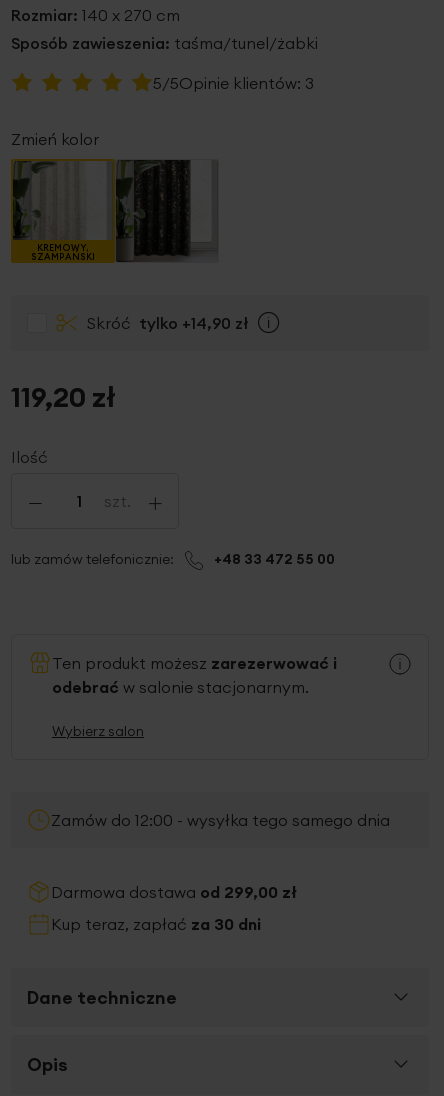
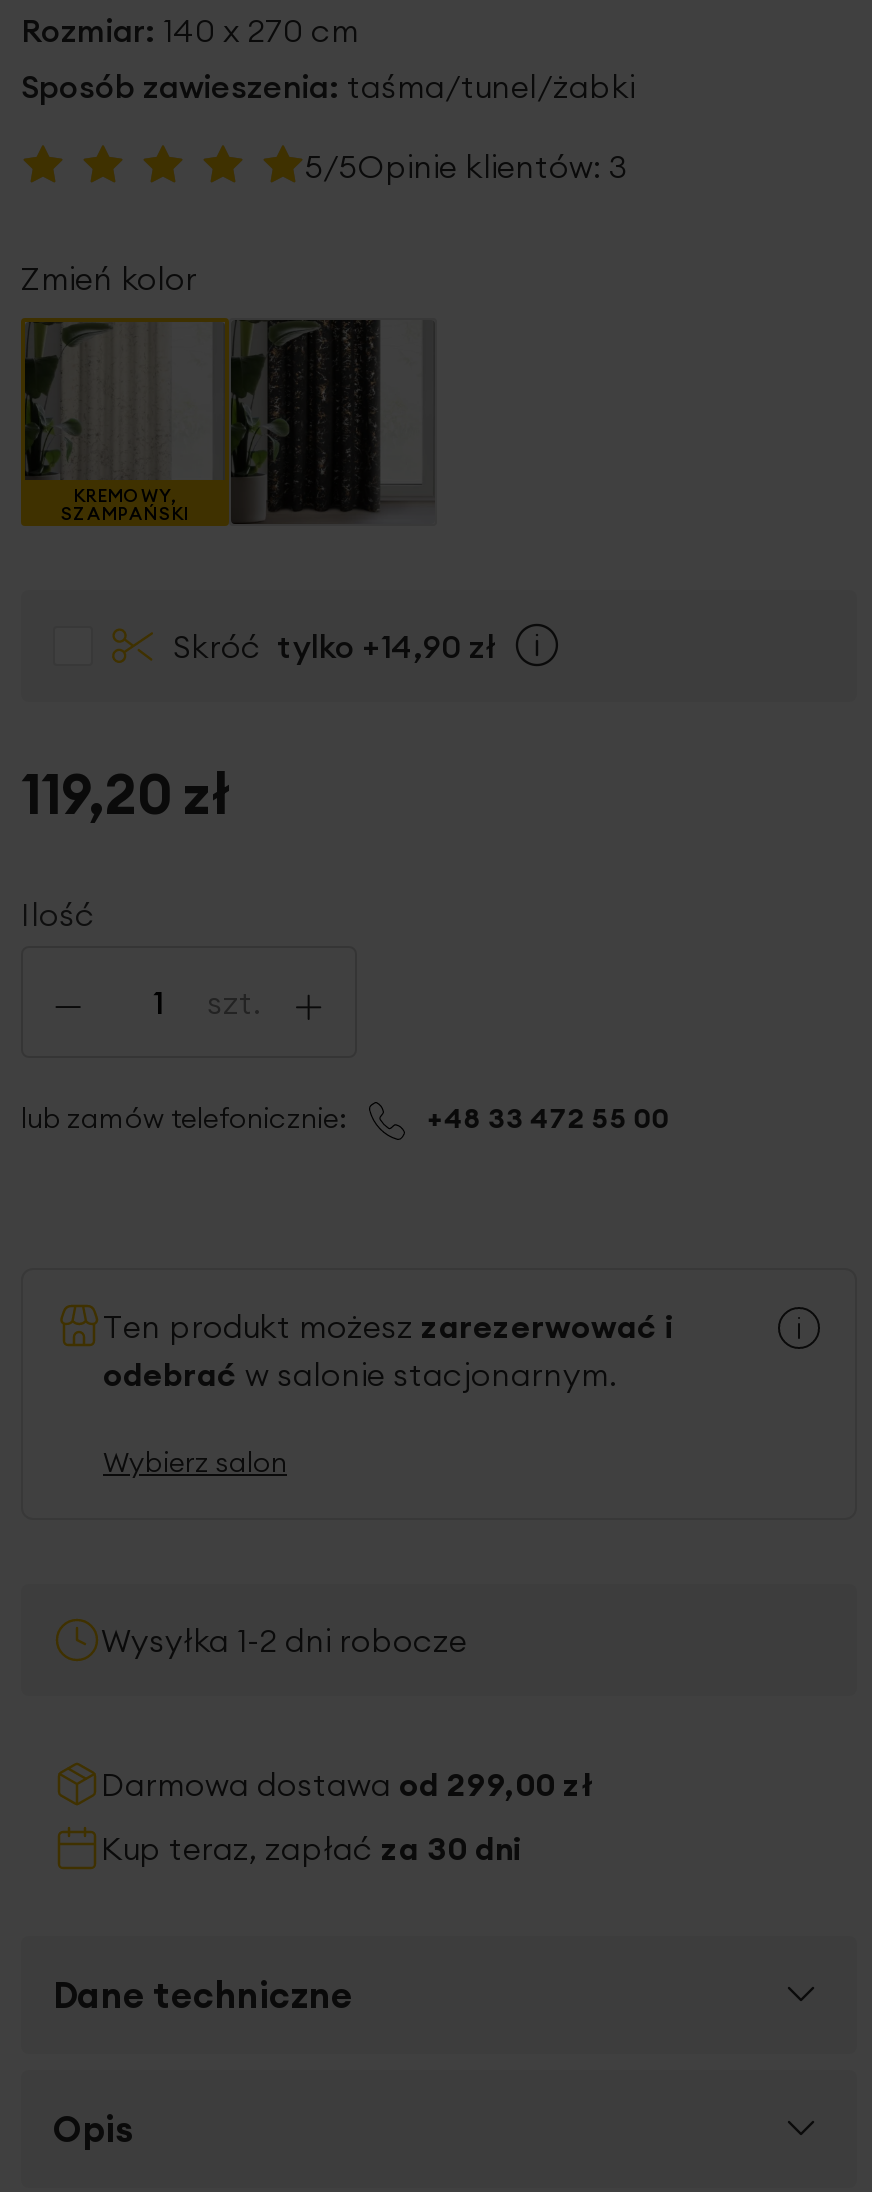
- Zamów do 12:00 - wysyłka tego samego dnia
+ Wysyłka 1-2 dni robocze
